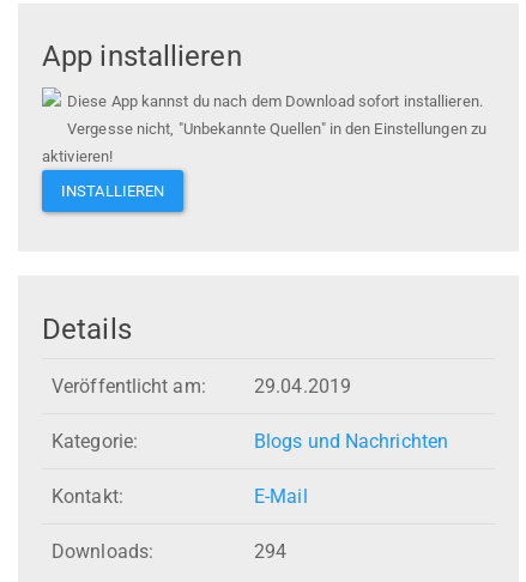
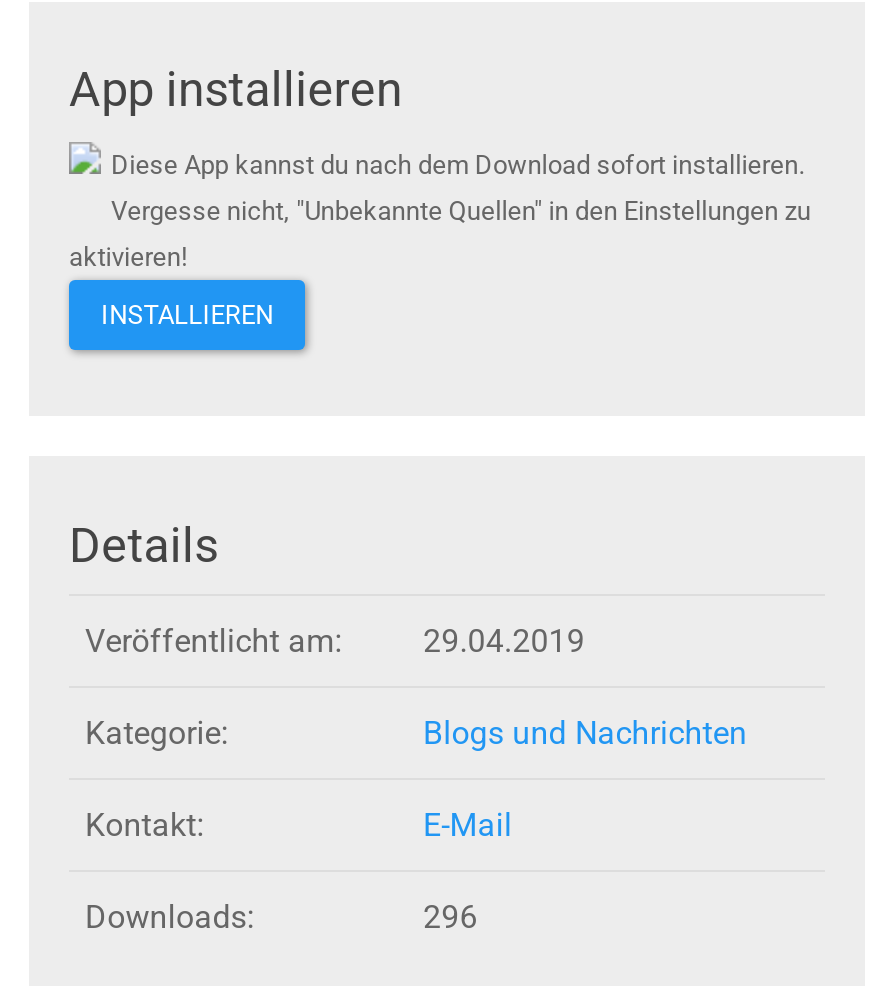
- 294
+ 296
